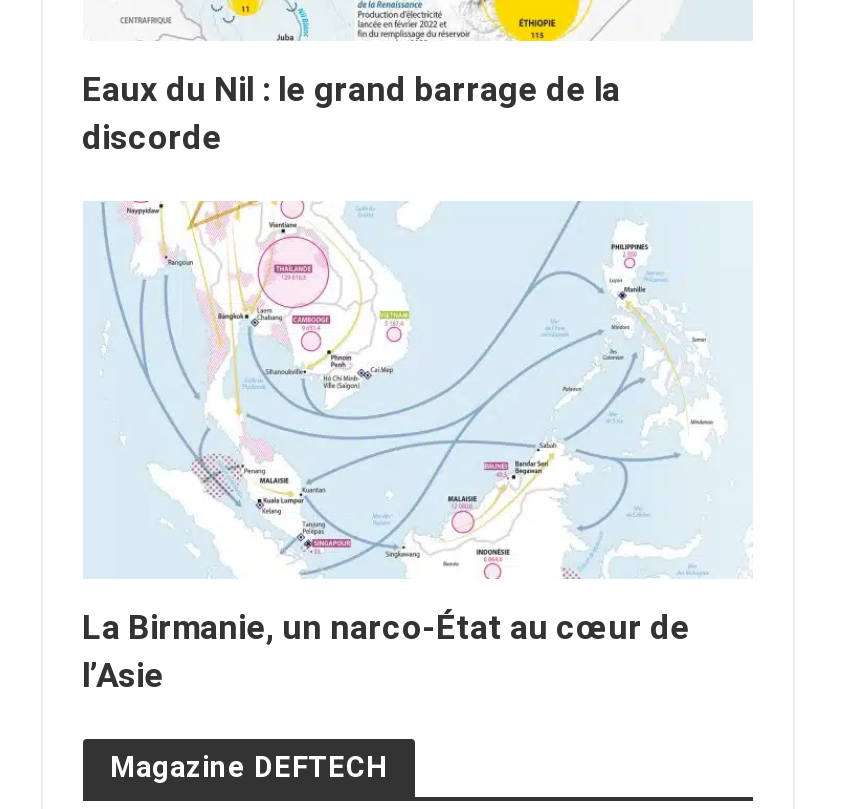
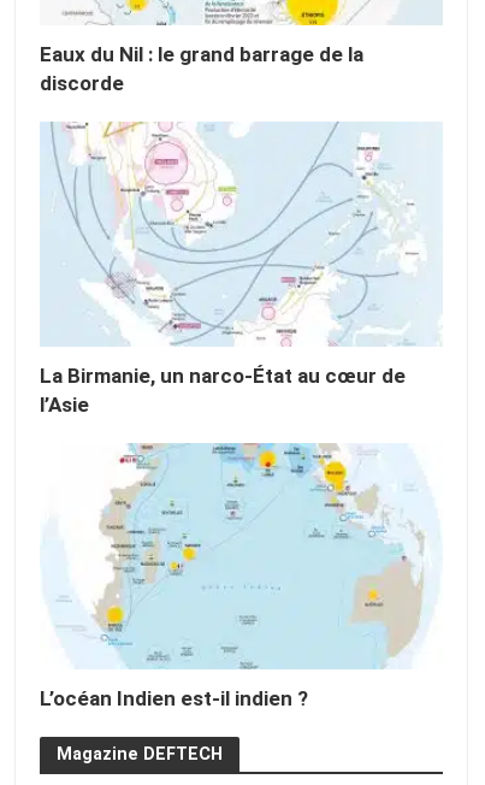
+ [image]
+ L’océan Indien est-il indien ?
